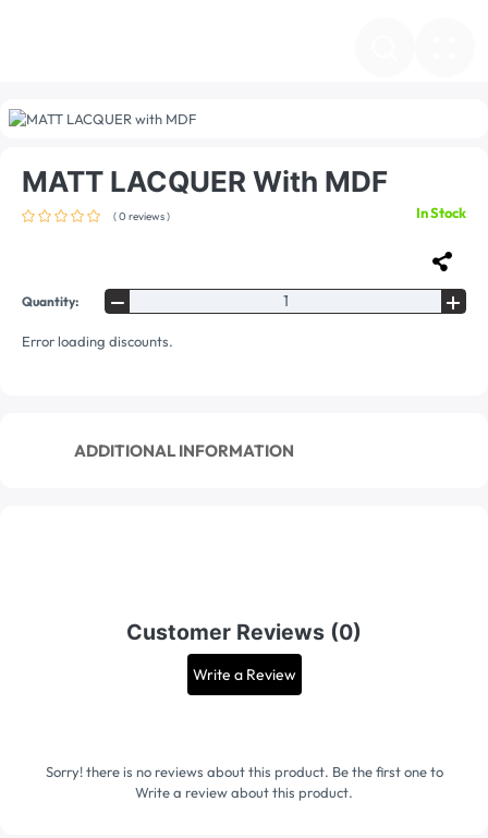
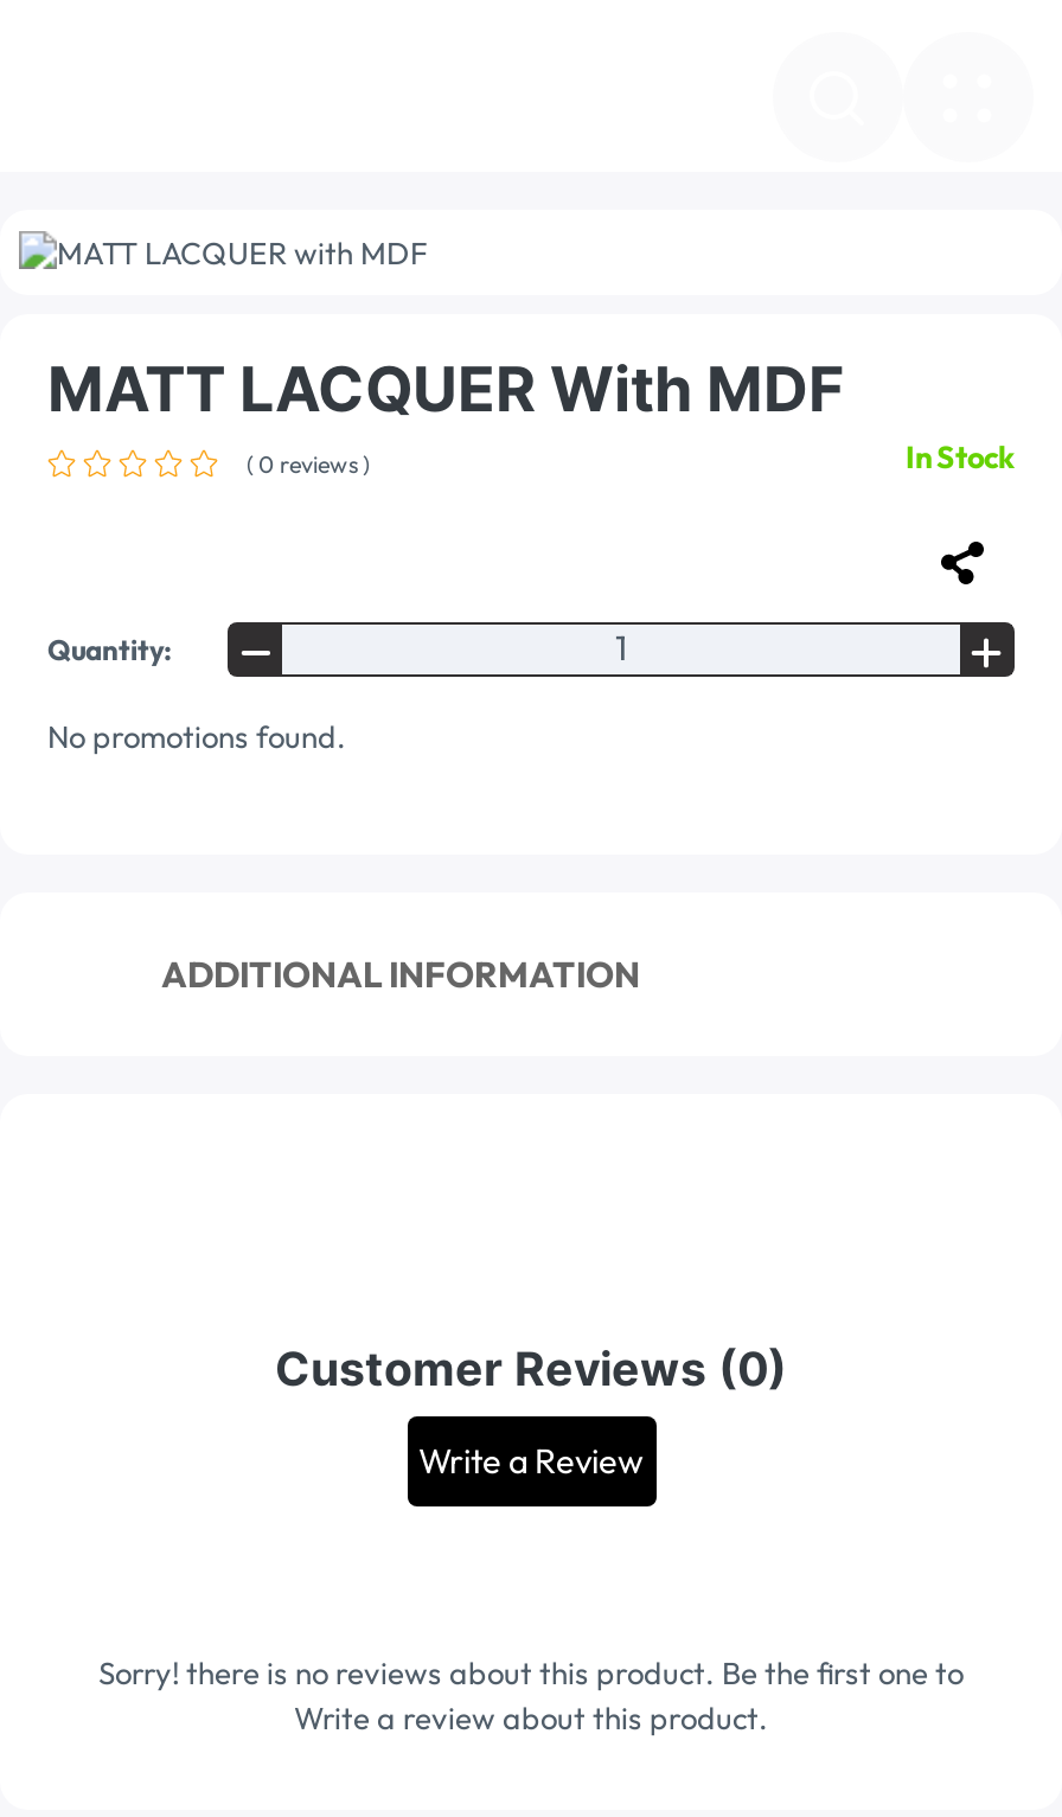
- Error loading discounts.
+ No promotions found.
